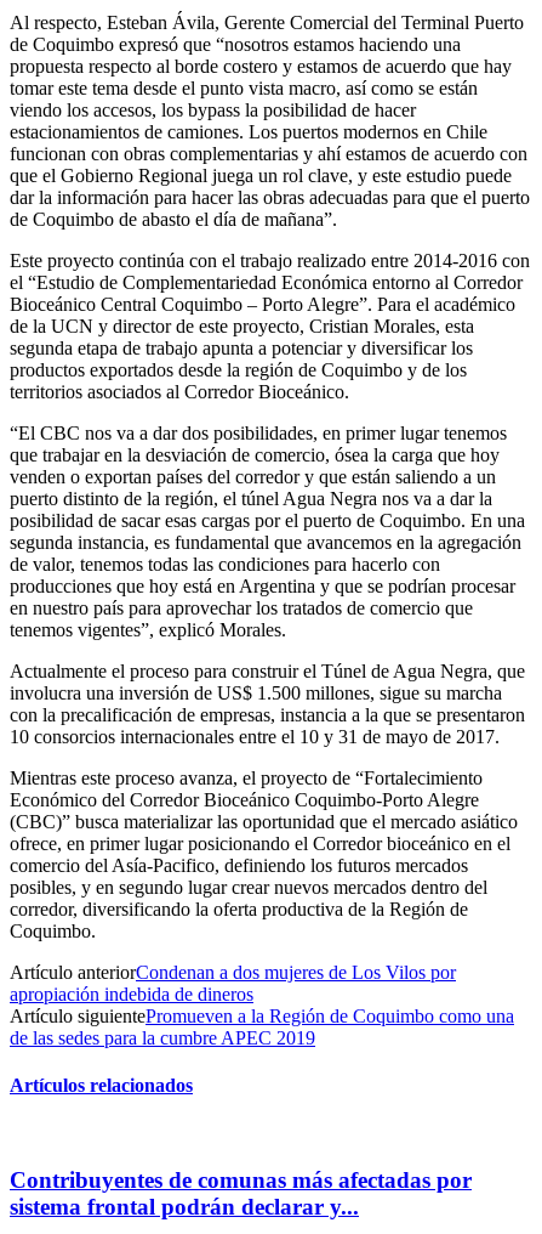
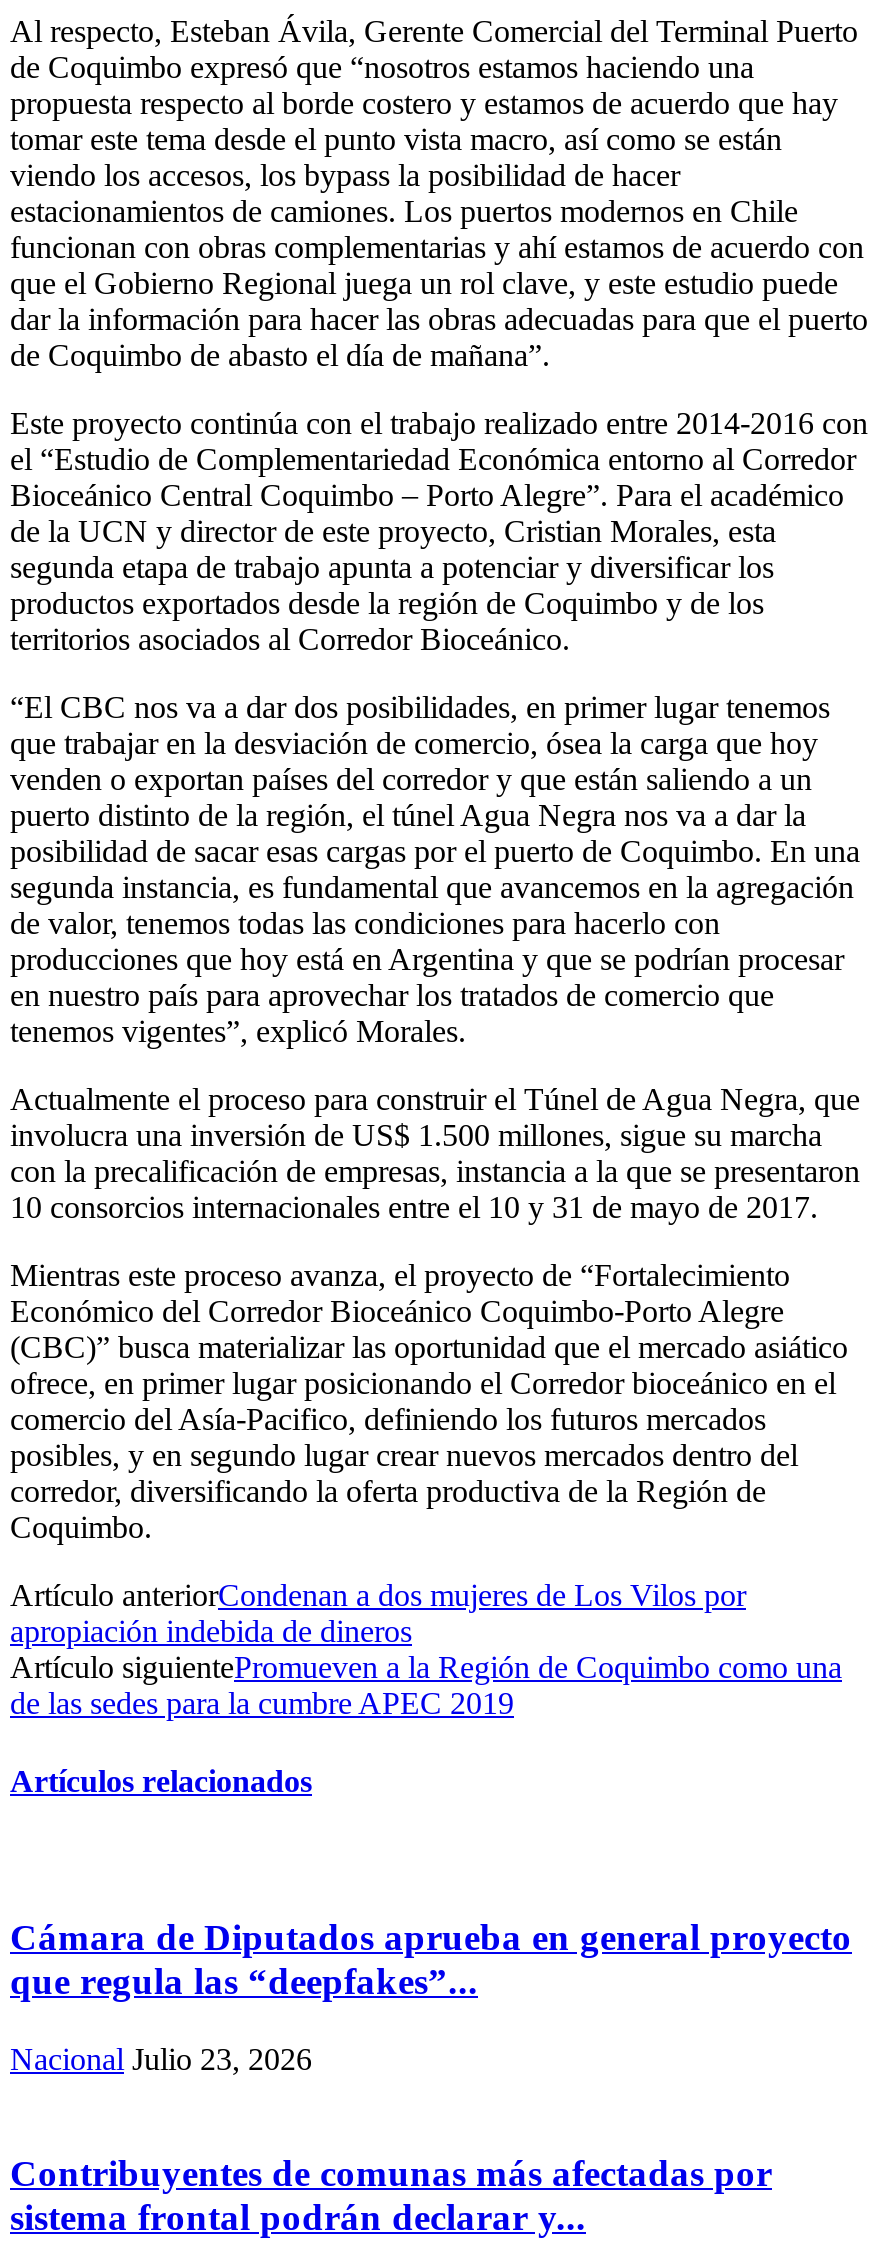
+ Cámara de Diputados aprueba en general proyecto
+ que regula las “deepfakes”...
+ Nacional Julio 23, 2026
